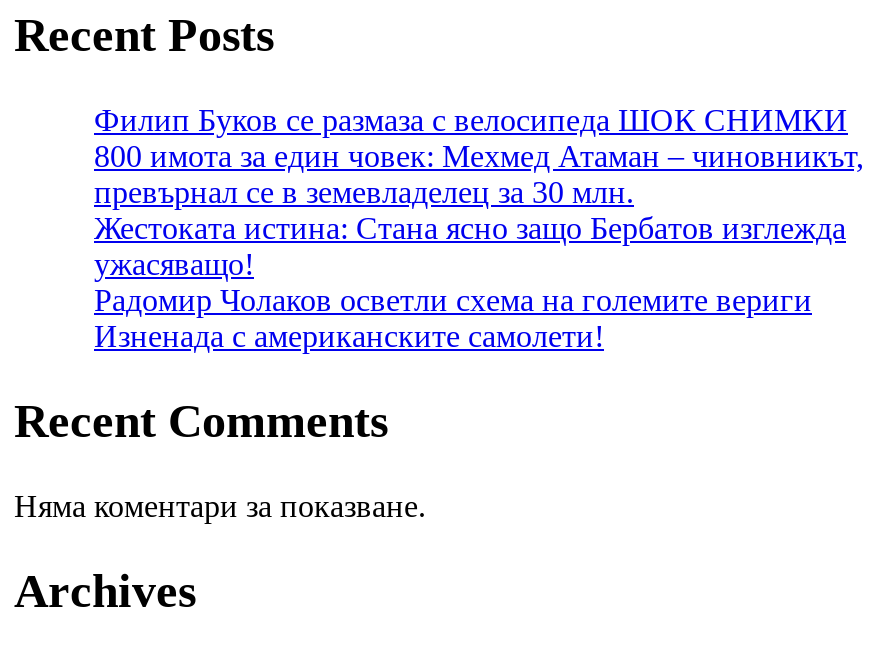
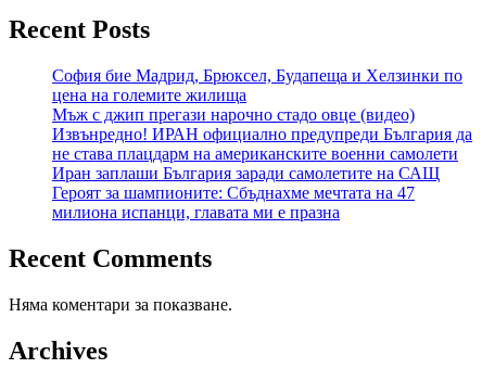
- Филип Буков се размаза с велосипеда ШОК СНИМКИ
- 800 имота за един човек: Мехмед Атаман – чиновникът,
- превърнал се в земевладелец за 30 млн.
- Жестоката истина: Стана ясно защо Бербатов изглежда
- ужасяващо!
- Радомир Чолаков осветли схема на големите вериги
- Изненада с американските самолети!
+ София бие Мадрид, Брюксел, Будапеща и Хелзинки по
+ цена на големите жилища
+ Мъж с джип прегази нарочно стадо овце (видео)
+ Извънредно! ИРАН официално предупреди България да
+ не става плацдарм на американските военни самолети
+ Иран заплаши България заради самолетите на САЩ
+ Героят за шампионите: Сбъднахме мечтата на 47
+ милиона испанци, главата ми е празна
